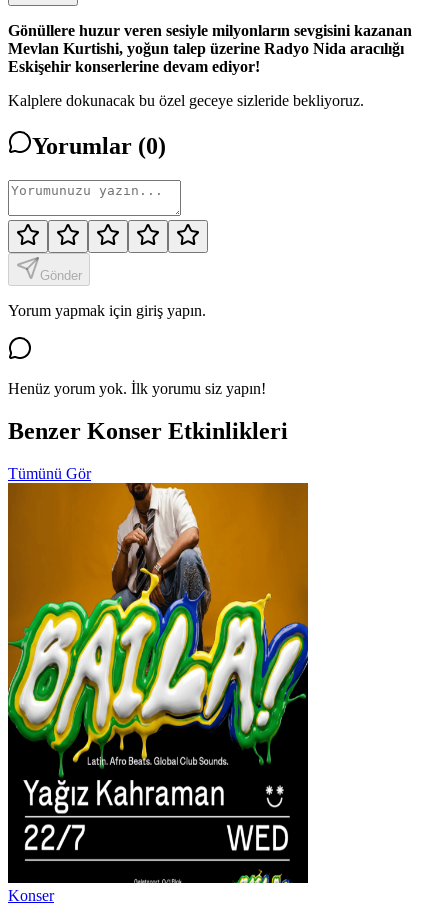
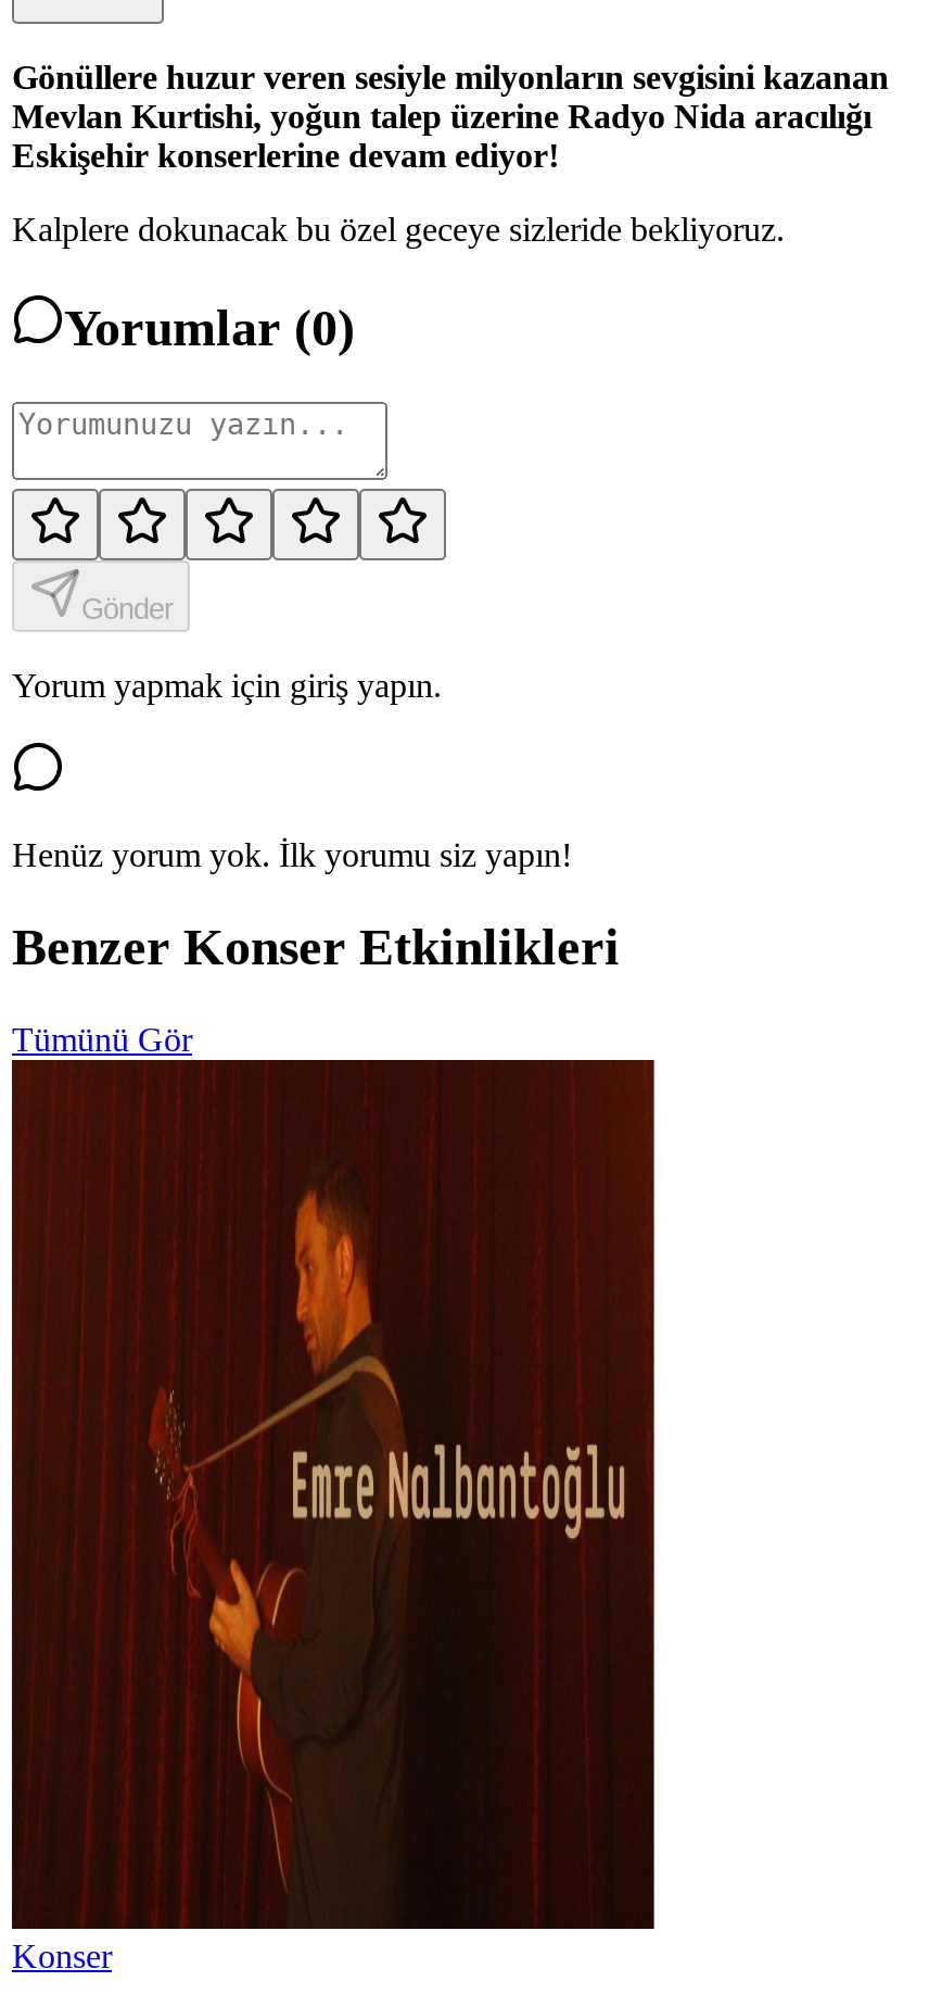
- [image]
+ [image]
